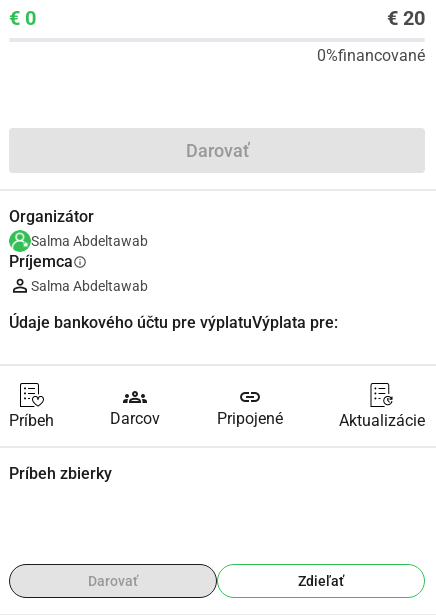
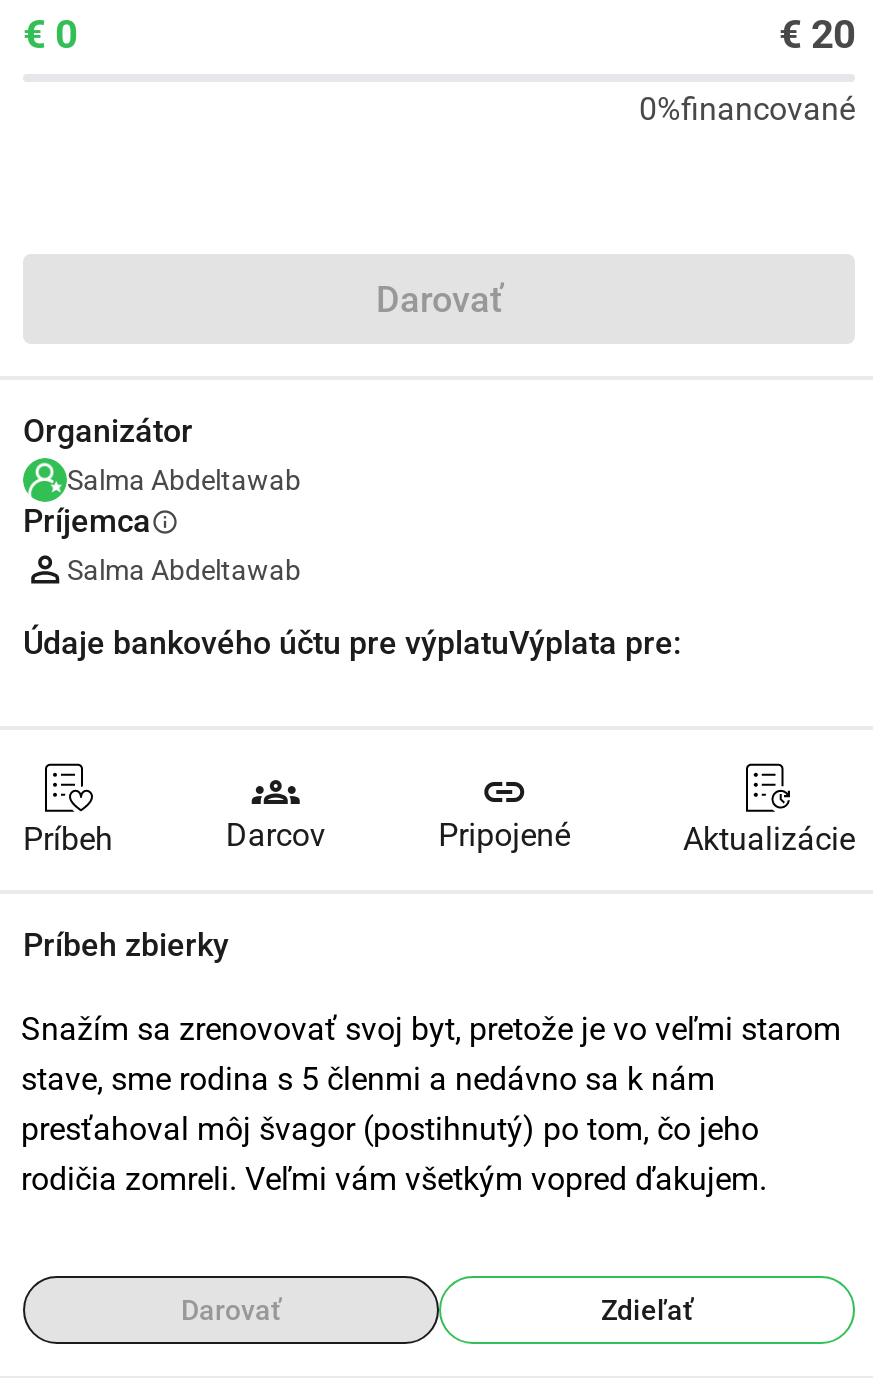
+ Snažím sa zrenovovať svoj byt, pretože je vo veľmi starom
+ stave, sme rodina s 5 členmi a nedávno sa k nám
+ presťahoval môj švagor (postihnutý) po tom, čo jeho
+ rodičia zomreli. Veľmi vám všetkým vopred ďakujem.
